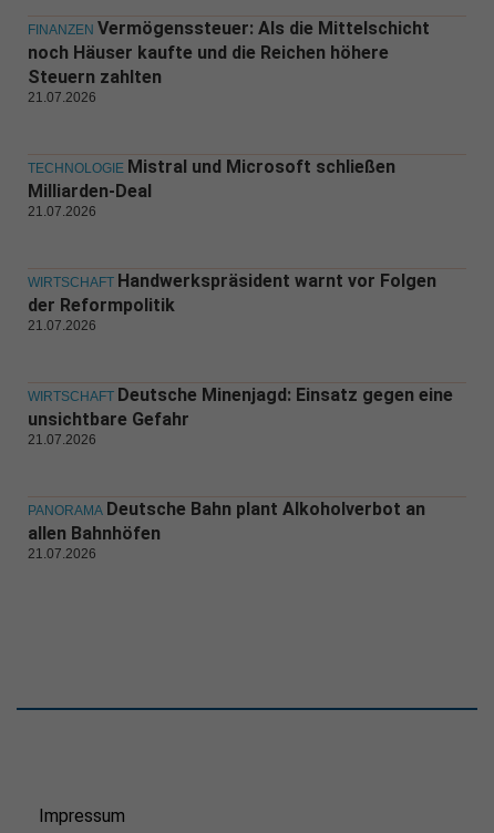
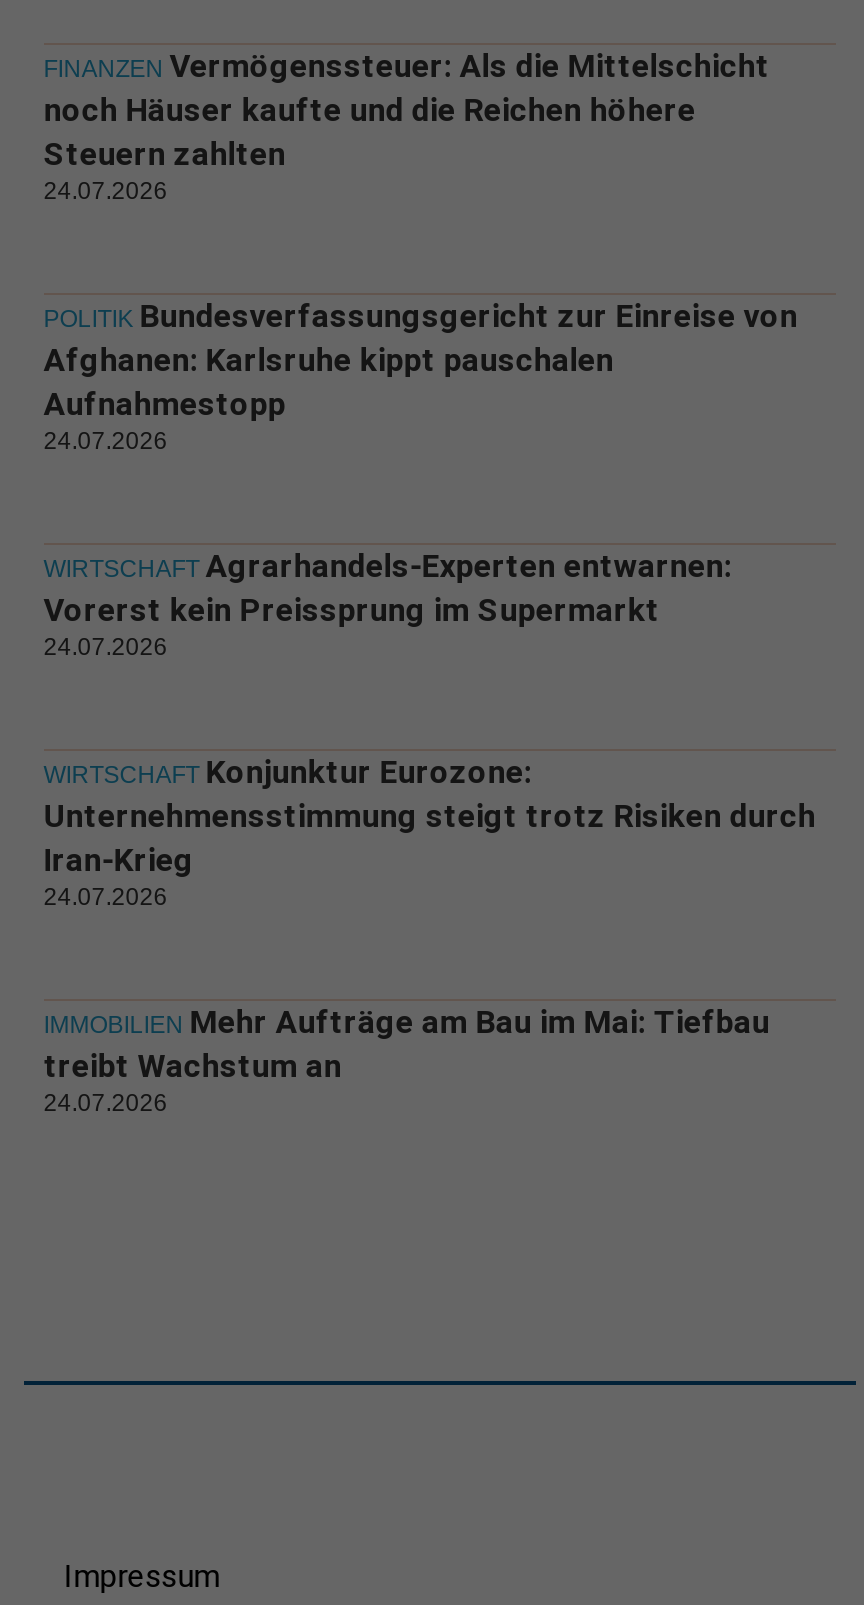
- 21.07.2026
+ 24.07.2026

- TECHNOLOGIE Mistral und Microsoft schließen
- Milliarden-Deal
- 21.07.2026
+ POLITIK Bundesverfassungsgericht zur Einreise von
+ Afghanen: Karlsruhe kippt pauschalen
+ Aufnahmestopp
+ 24.07.2026

- WIRTSCHAFT Handwerkspräsident warnt vor Folgen
- der Reformpolitik
- 21.07.2026
+ WIRTSCHAFT Agrarhandels-Experten entwarnen:
+ Vorerst kein Preissprung im Supermarkt
+ 24.07.2026

- WIRTSCHAFT Deutsche Minenjagd: Einsatz gegen eine
- unsichtbare Gefahr
- 21.07.2026
+ WIRTSCHAFT Konjunktur Eurozone:
+ Unternehmensstimmung steigt trotz Risiken durch
+ Iran-Krieg
+ 24.07.2026

- PANORAMA Deutsche Bahn plant Alkoholverbot an
- allen Bahnhöfen
- 21.07.2026
+ IMMOBILIEN Mehr Aufträge am Bau im Mai: Tiefbau
+ treibt Wachstum an
+ 24.07.2026
